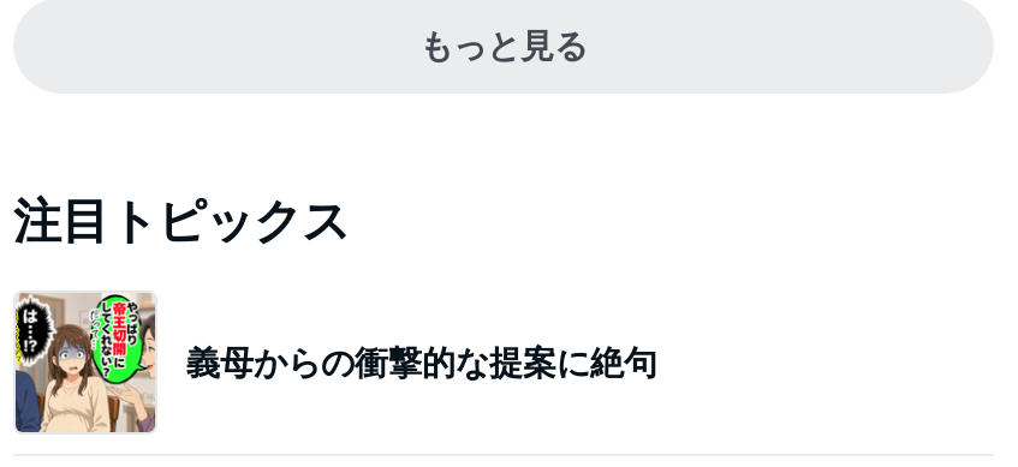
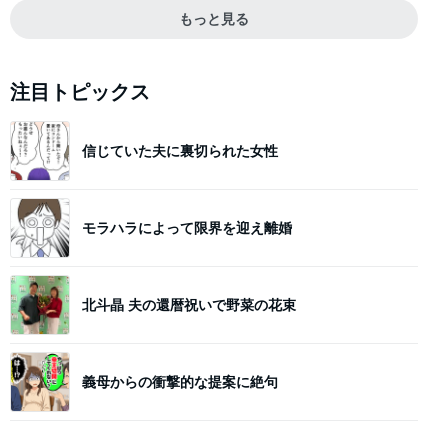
+ [image]
+ 信じていた夫に裏切られた女性

+ [image]
+ モラハラによって限界を迎え離婚

+ [image]
+ 北斗晶 夫の還暦祝いで野菜の花束
